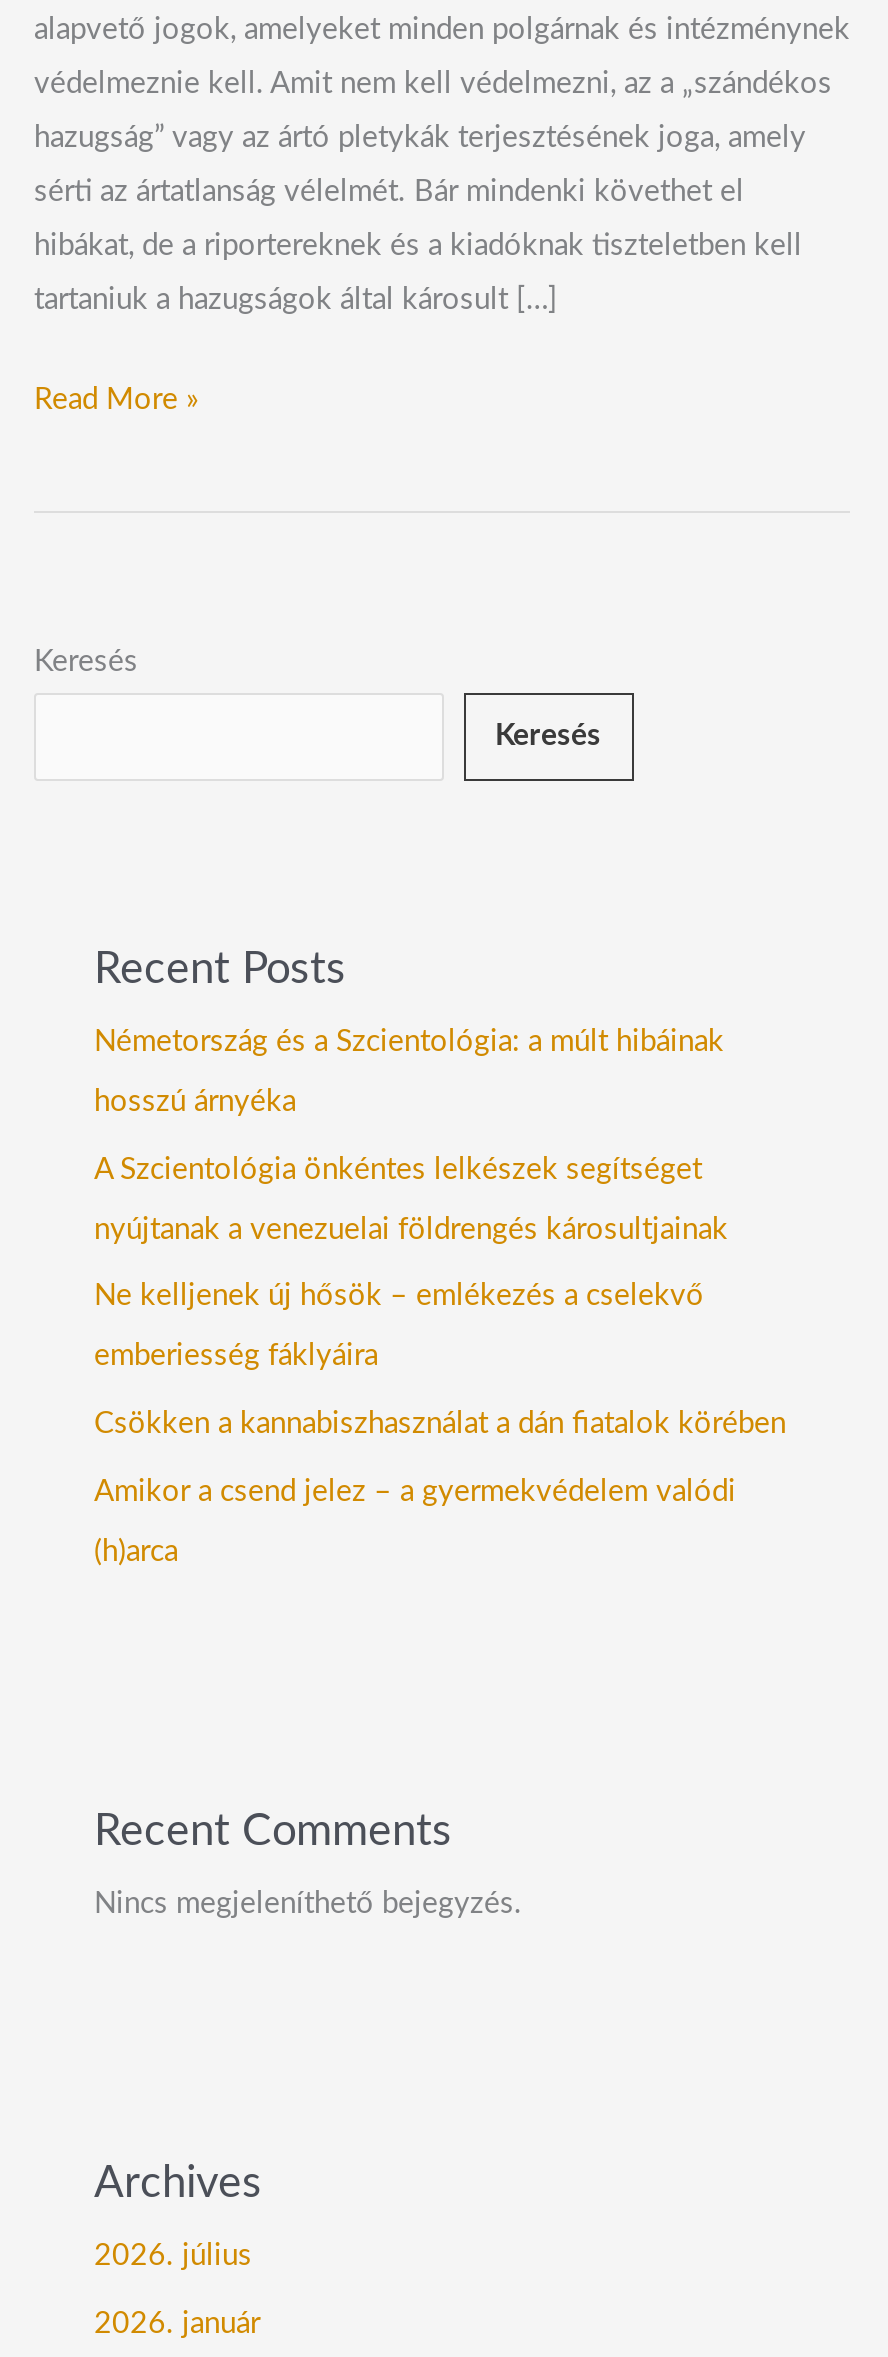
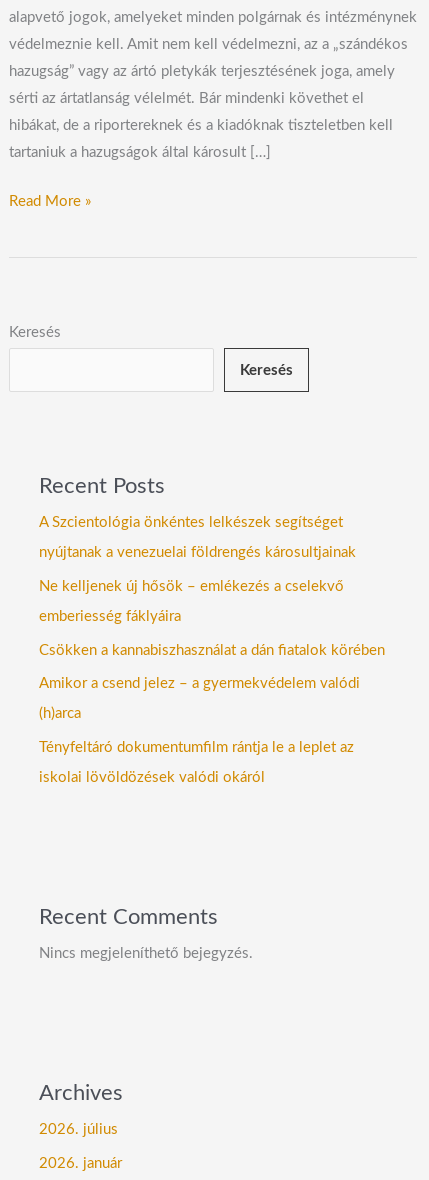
- Németország és a Szcientológia: a múlt hibáinak
- hosszú árnyéka

moved up: A Szcientológia önkéntes lelkészek segítséget | nyújtanak a venezuelai földrengés károsultjainak | Ne kelljenek új hősök – emlékezés a cselekvő | emberiesség fáklyáira | Csökken a kannabiszhasználat a dán fiatalok körében | Amikor a csend jelez – a gyermekvédelem valódi | (h)arca

+ Tényfeltáró dokumentumfilm rántja le a leplet az
+ iskolai lövöldözések valódi okáról
